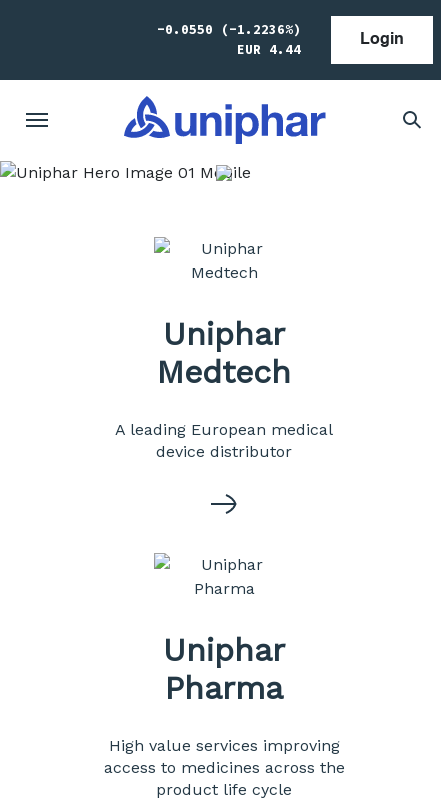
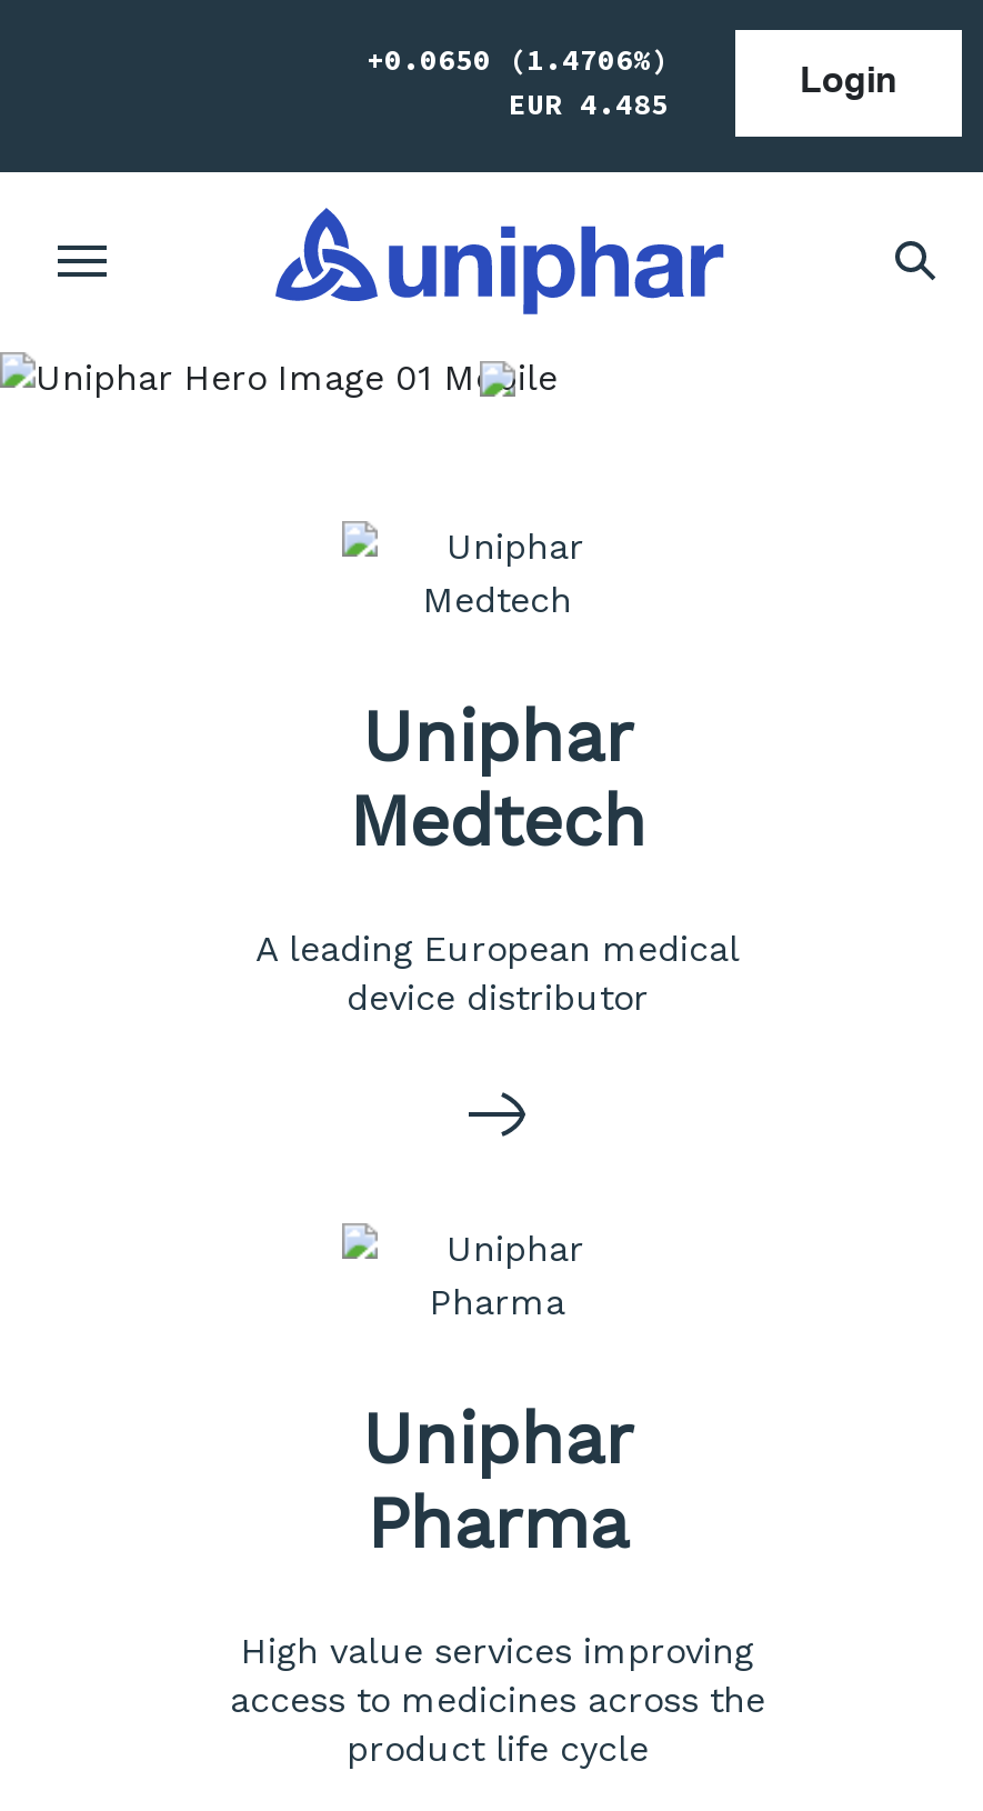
- -0.0550 (-1.2236%)
+ +0.0650 (1.4706%)

- EUR 4.44
+ EUR 4.485
